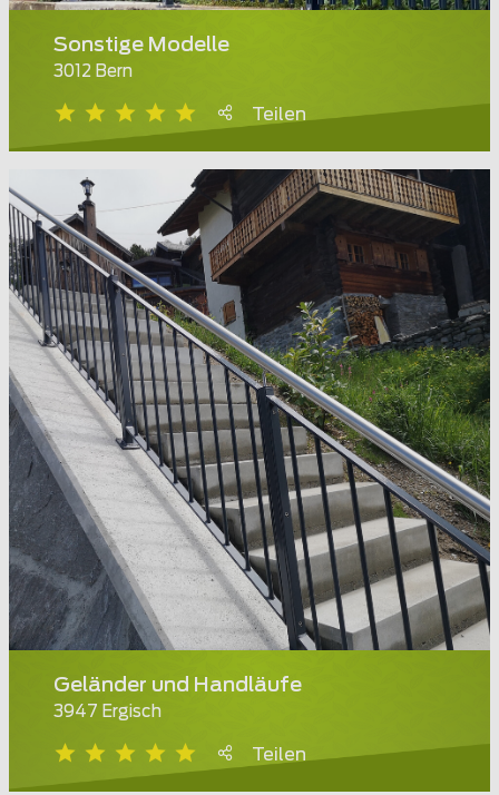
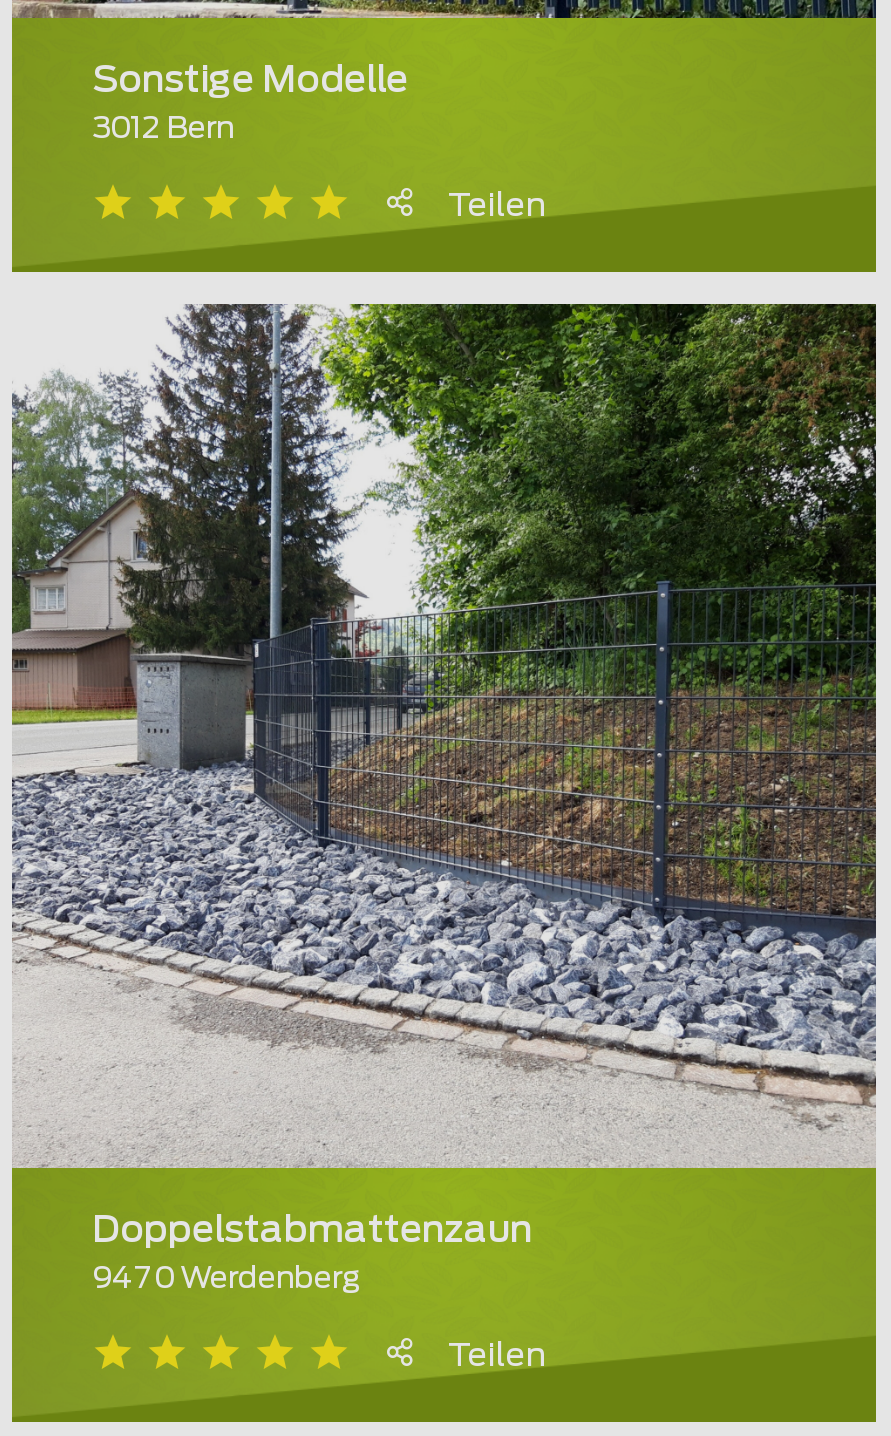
- [image]
- Geländer und Handläufe
- 3947 Ergisch
+ [image]
+ Doppelstabmattenzaun
+ 9470 Werdenberg
